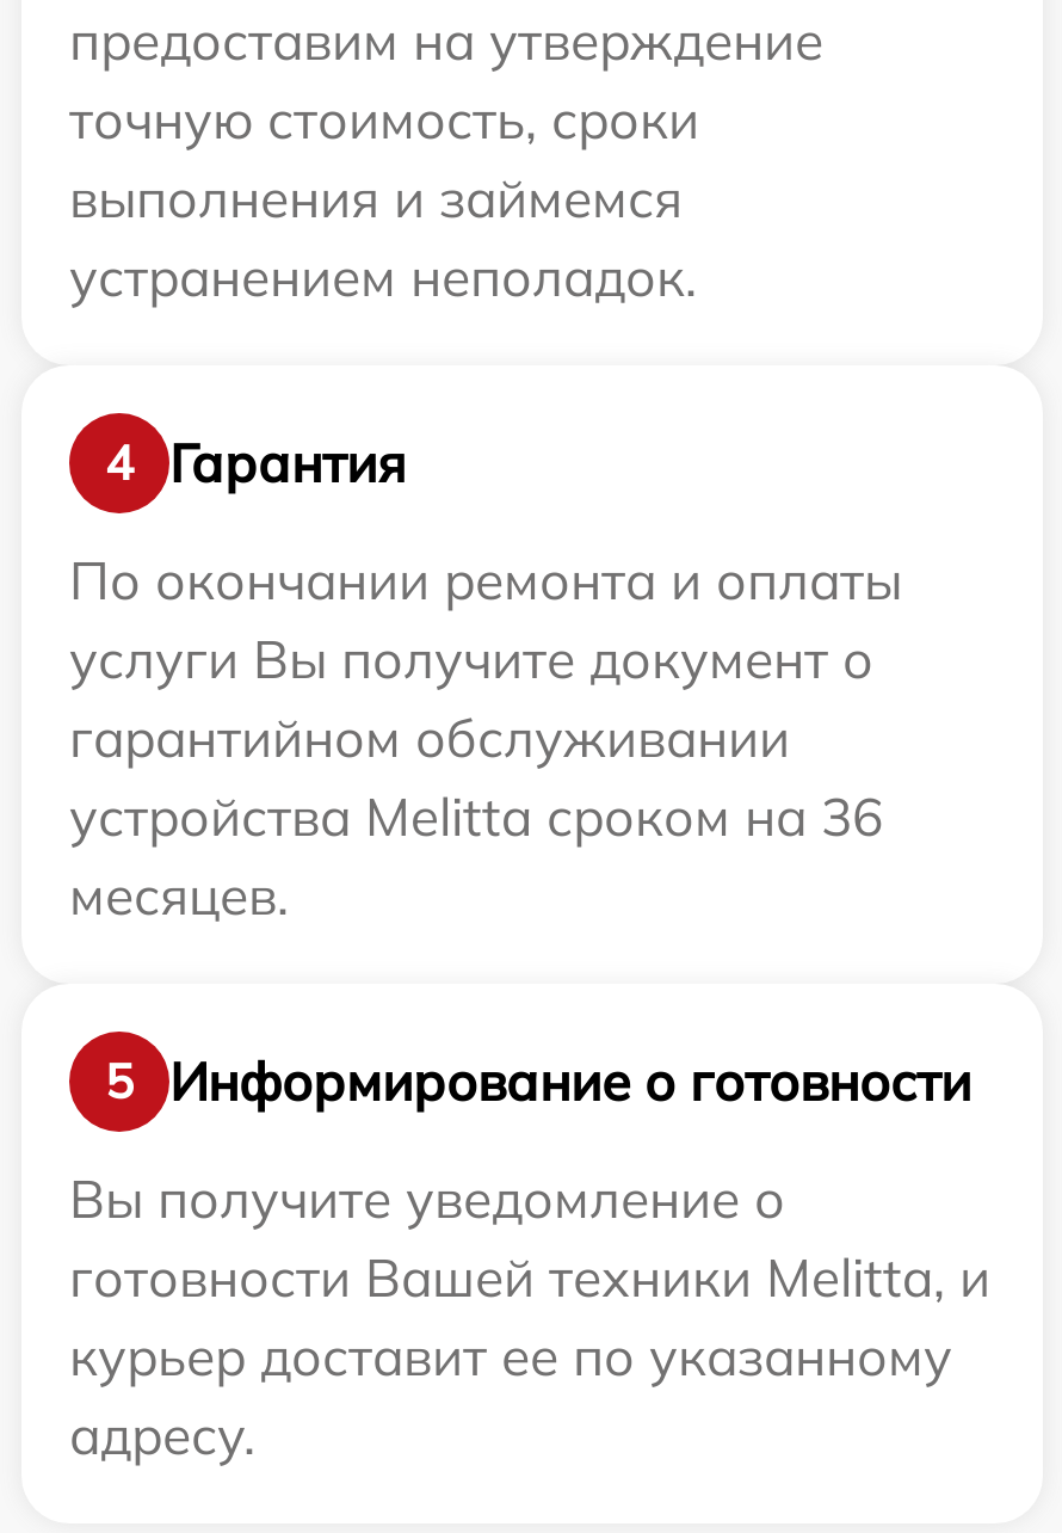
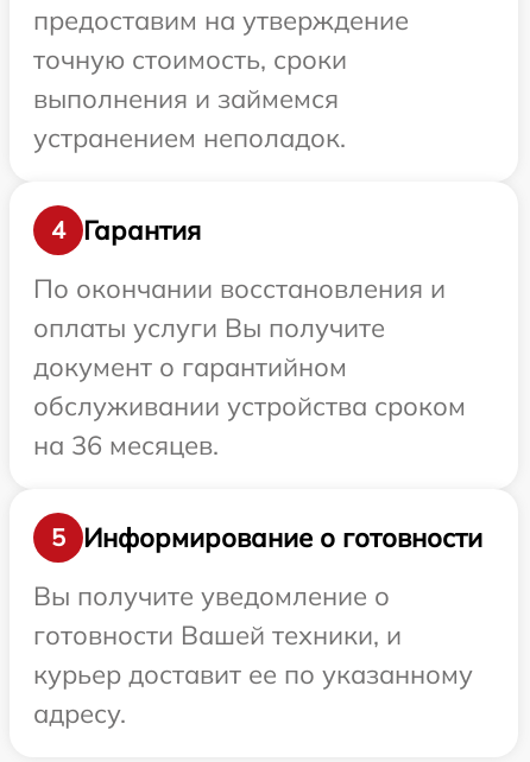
- По окончании ремонта и оплаты
- услуги Вы получите документ о
- гарантийном обслуживании
- устройства Melitta сроком на 36
- месяцев.
+ По окончании восстановления и
+ оплаты услуги Вы получите
+ документ о гарантийном
+ обслуживании устройства сроком
+ на 36 месяцев.

- готовности Вашей техники Melitta, и
+ готовности Вашей техники, и
